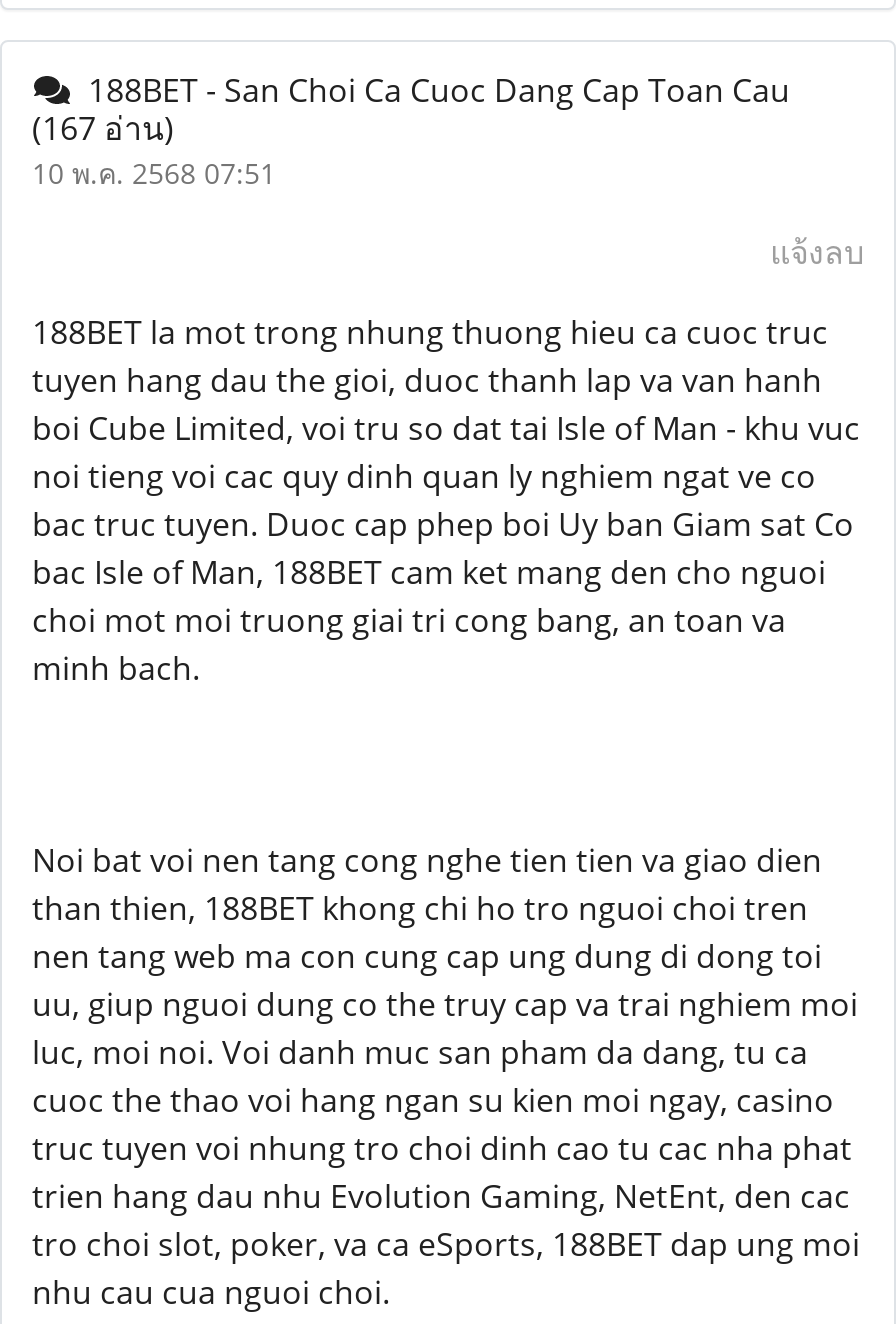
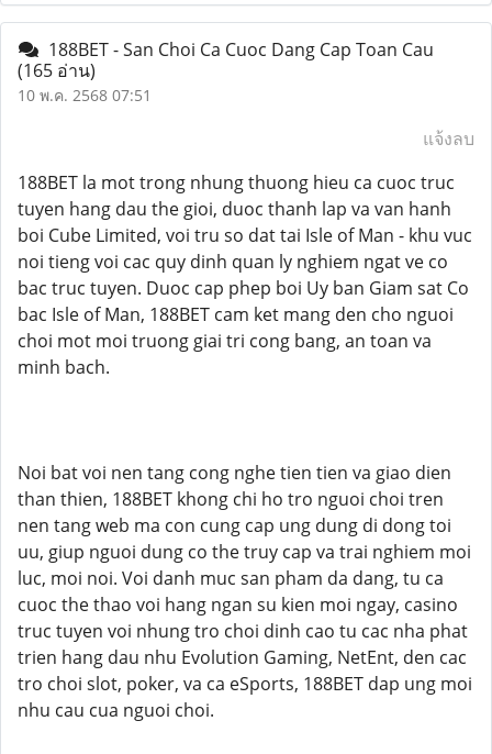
- (167 อ่าน)
+ (165 อ่าน)
